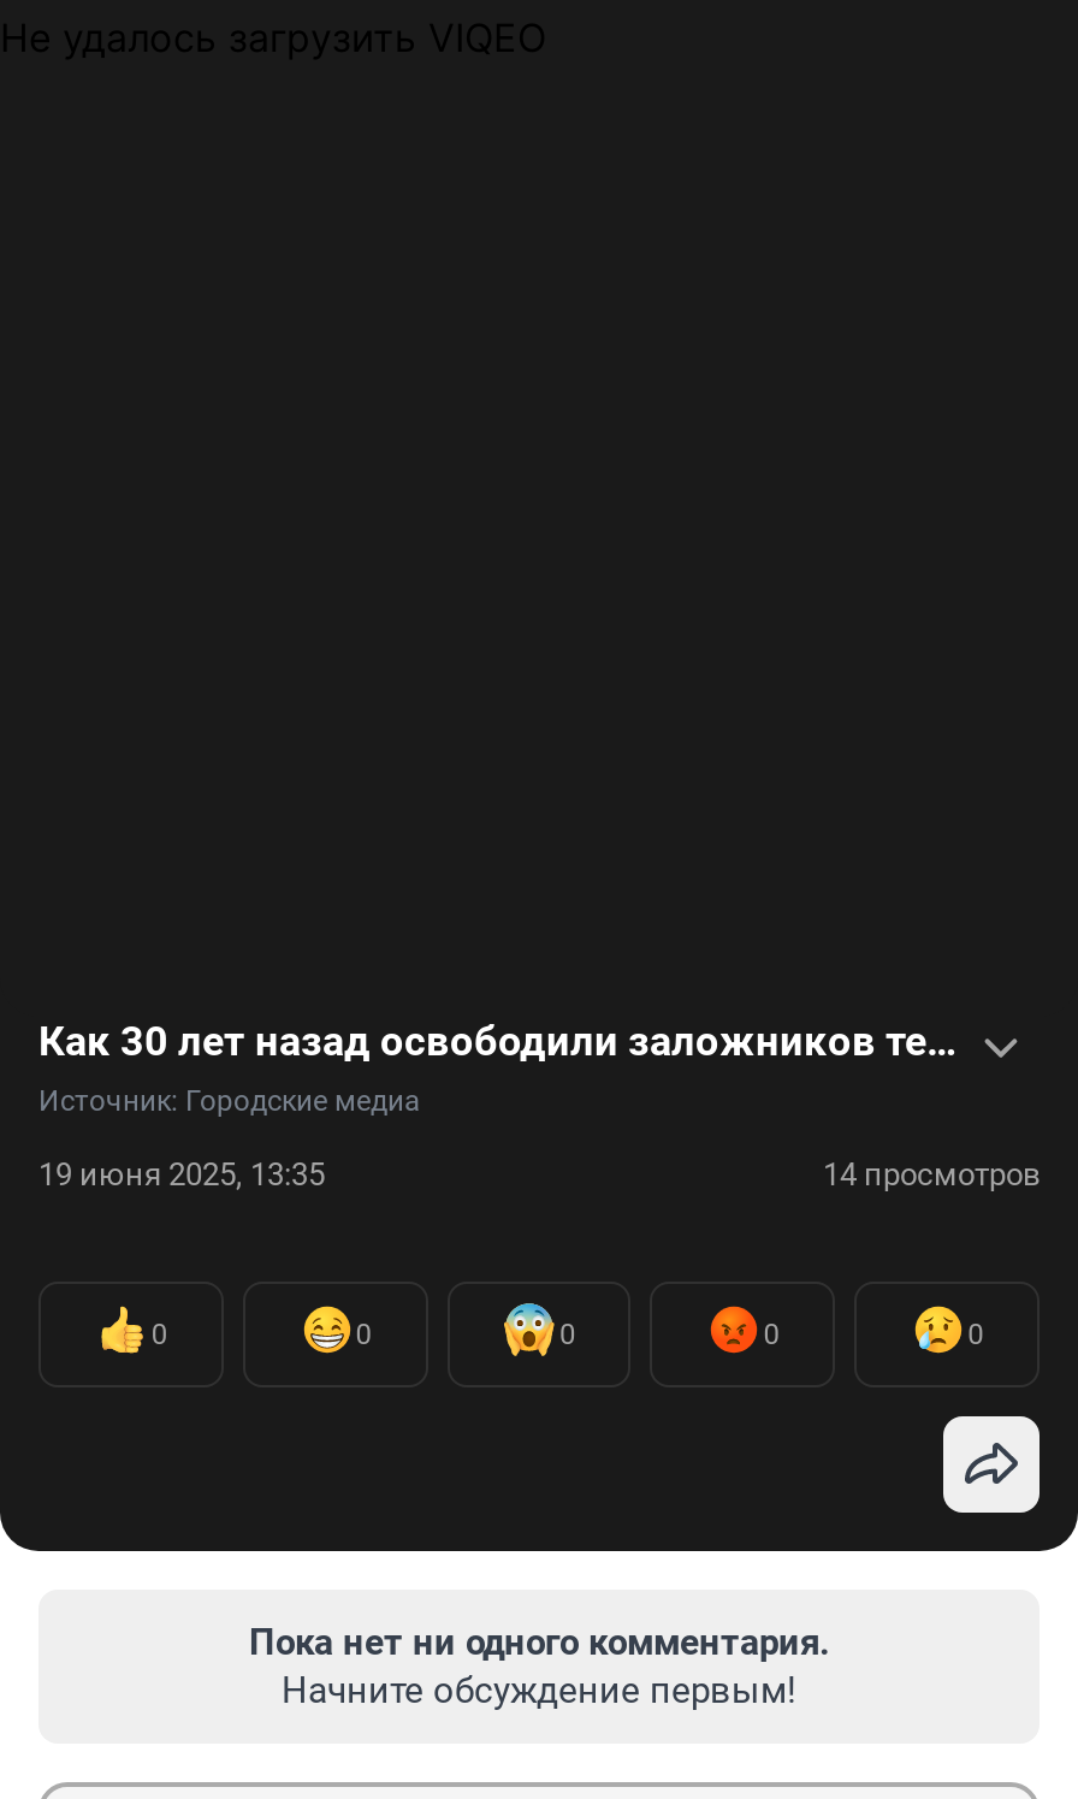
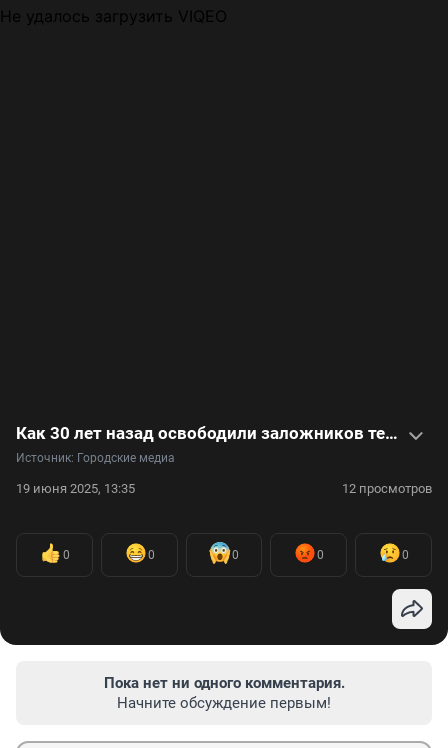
- 14 просмотров
+ 12 просмотров
